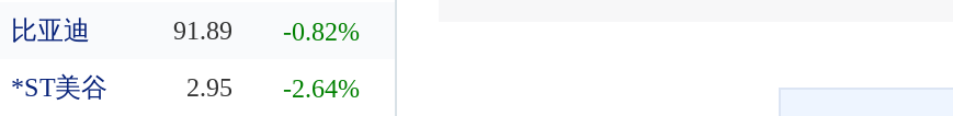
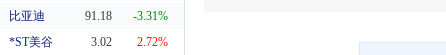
- 91.89
+ 91.18

- -0.82%
+ -3.31%

- 2.95
+ 3.02

- -2.64%
+ 2.72%
